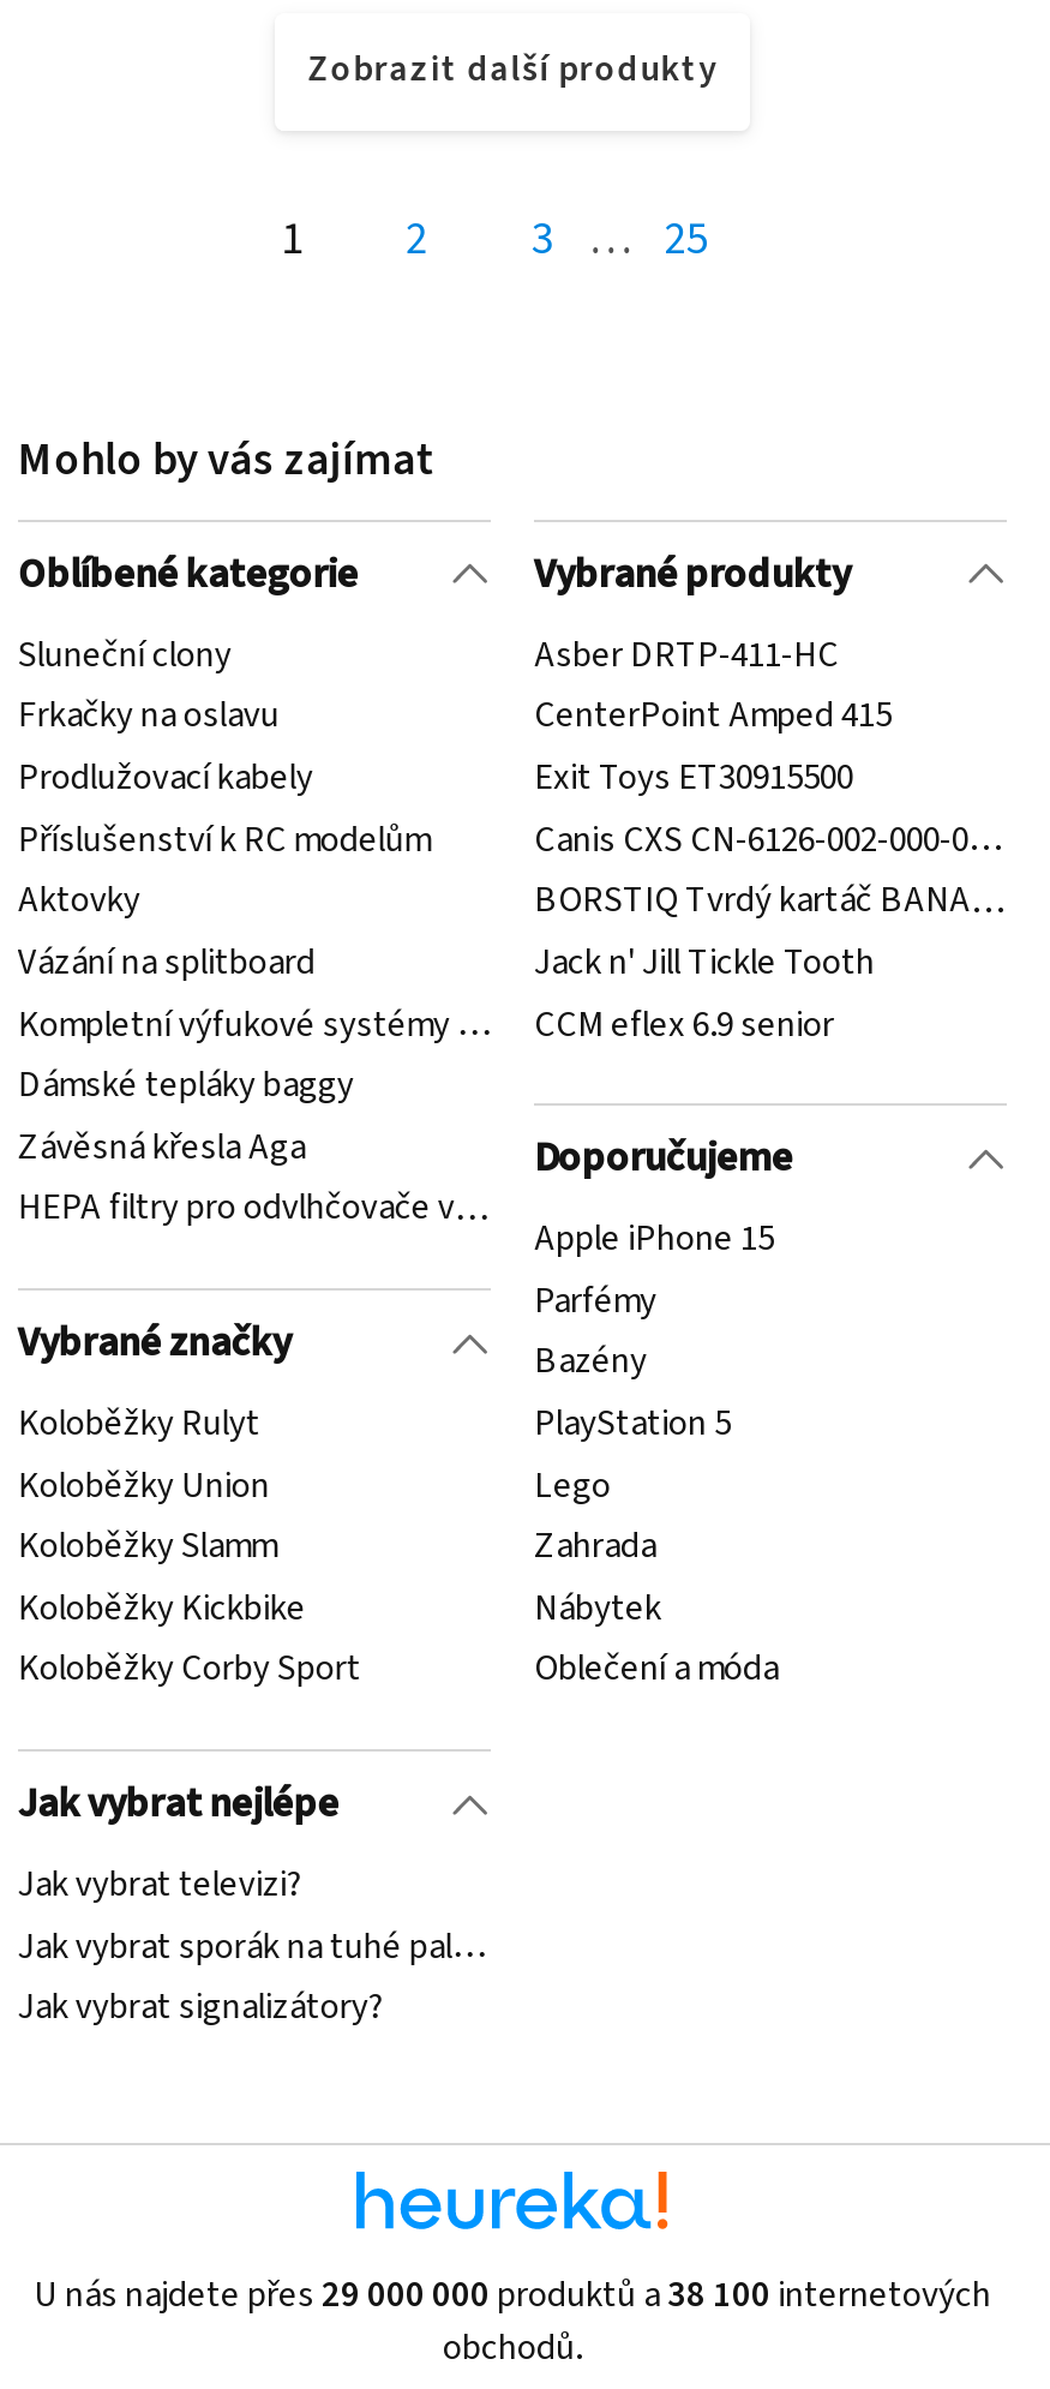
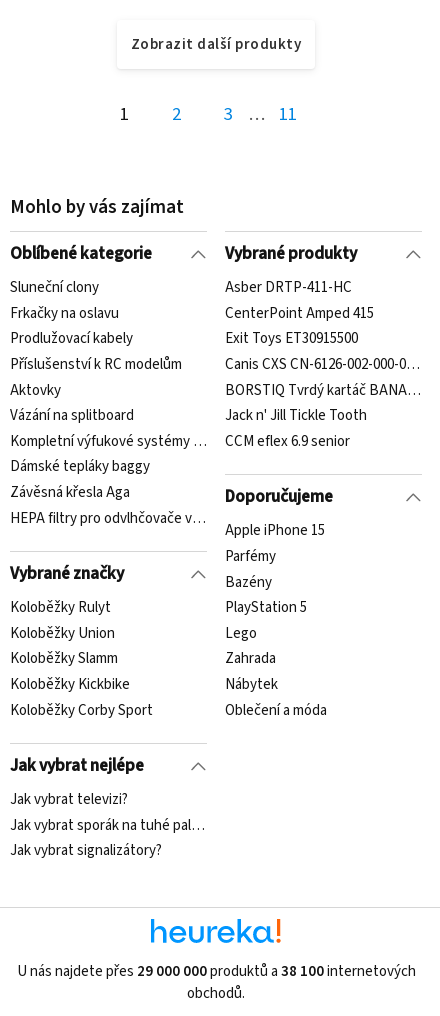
- 1 2 3 … 25
+ 1 2 3 … 11
